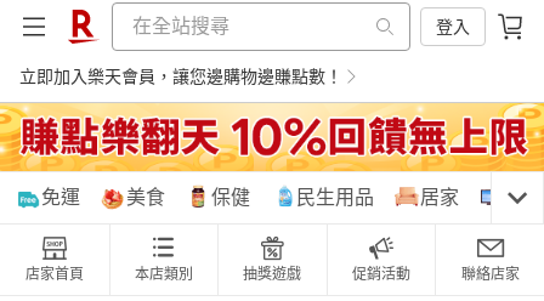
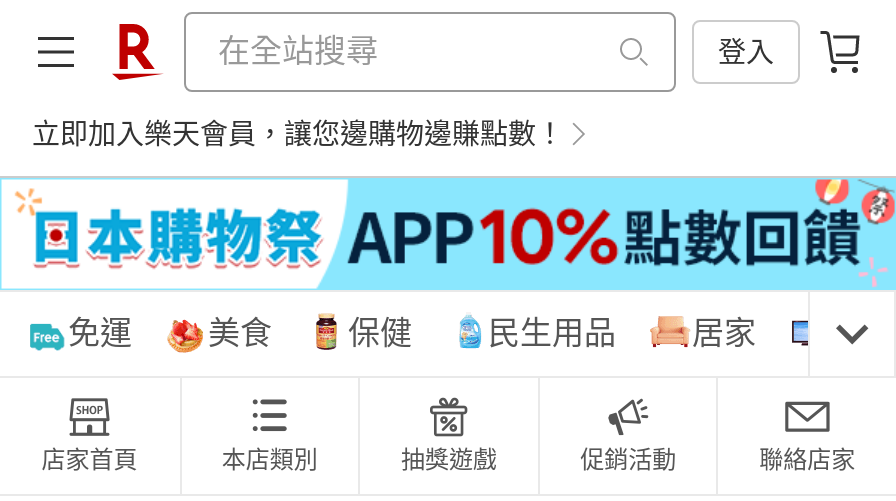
- [image]
+ [image]
